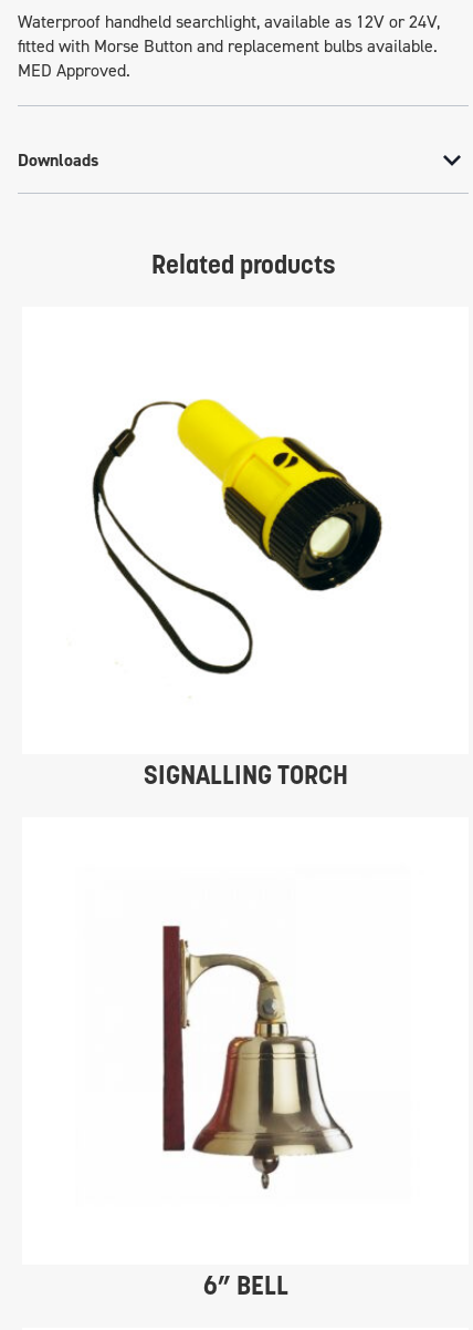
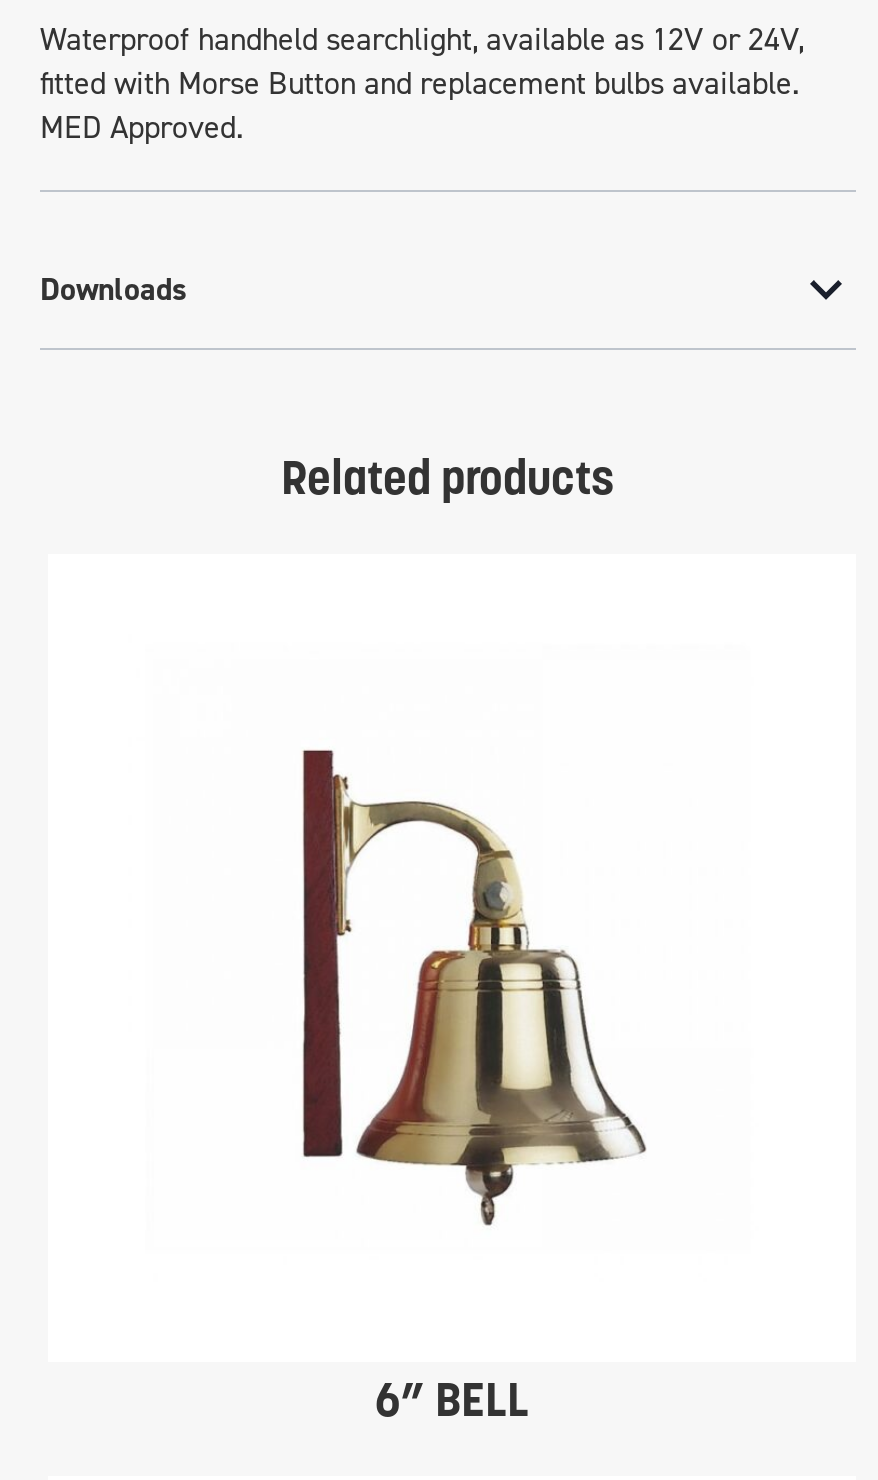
- [image]

- SIGNALLING TORCH
